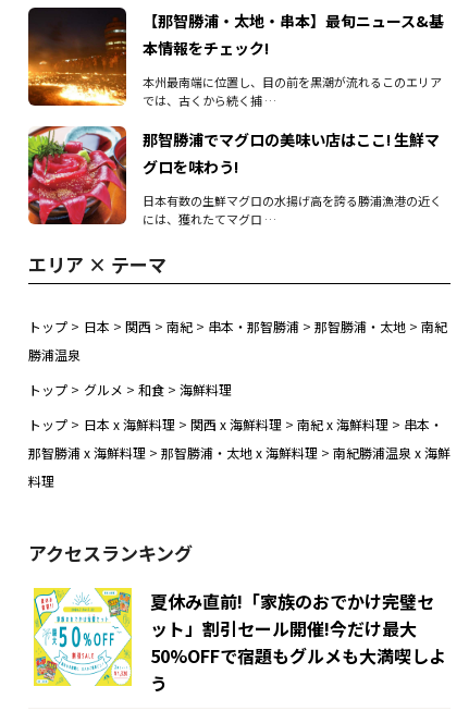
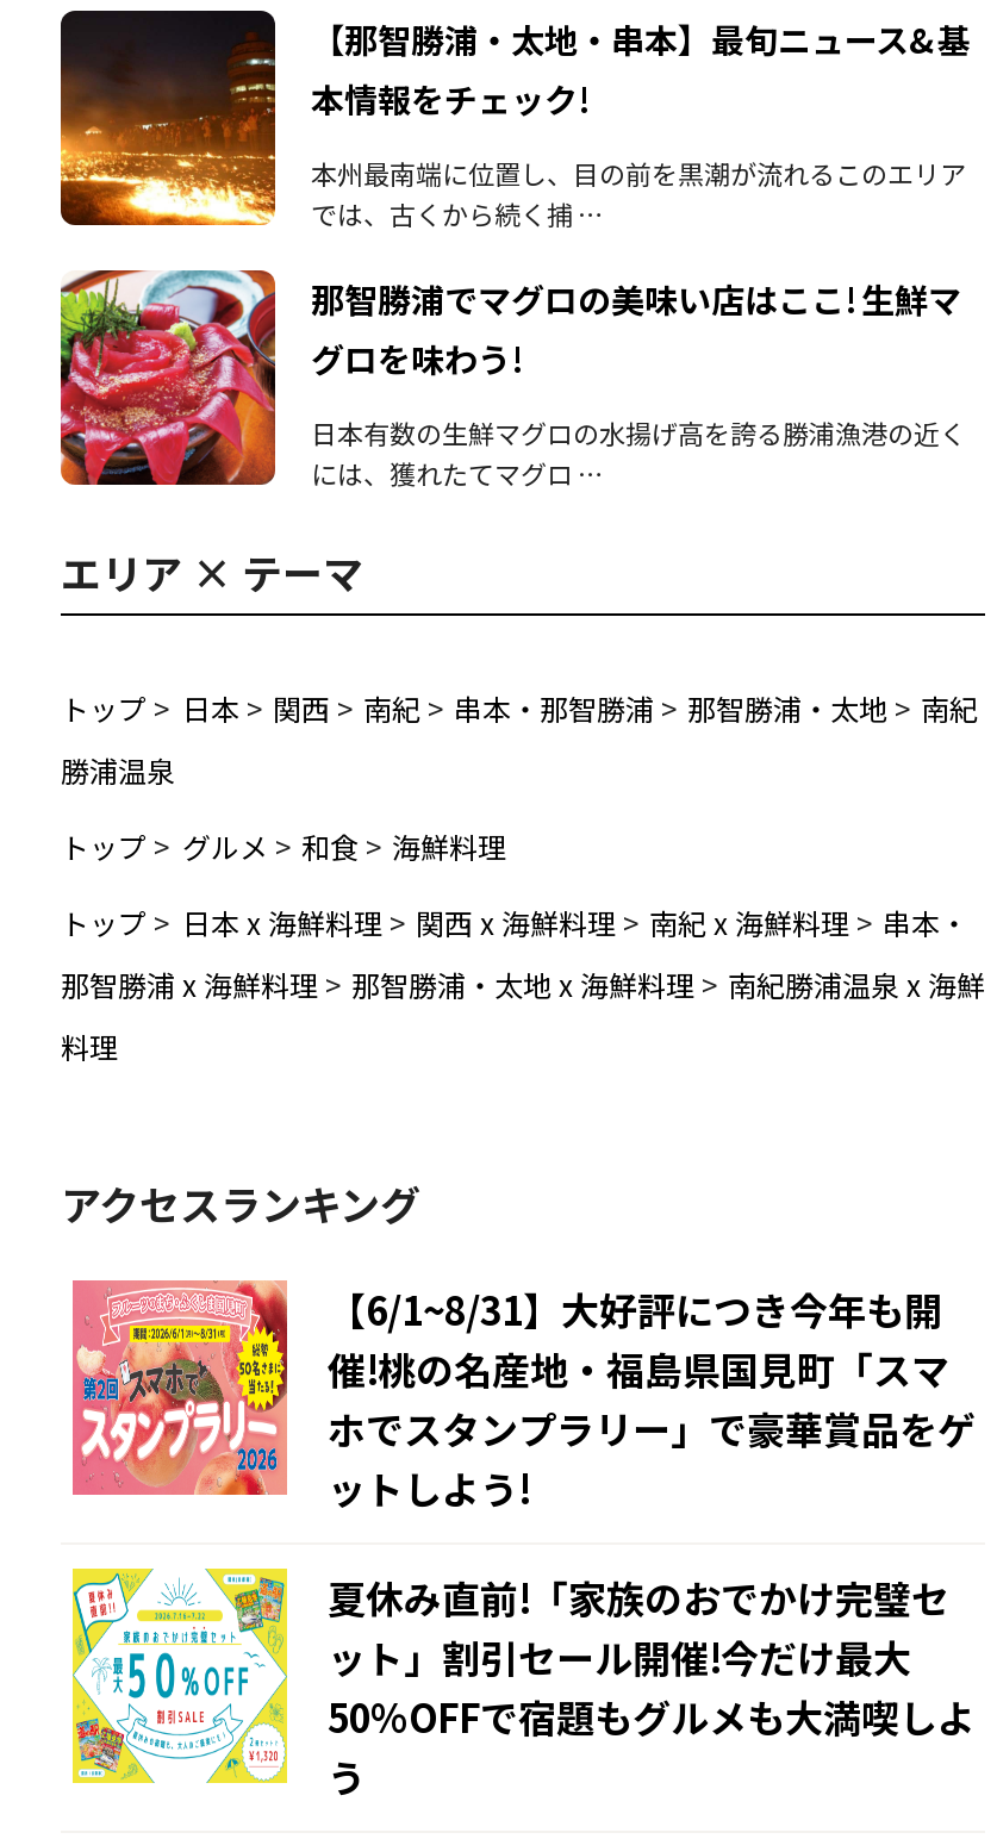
+ [image]
+ 【6/1~8/31】大好評につき今年も開
+ 催!桃の名産地・福島県国見町「スマ
+ ホでスタンプラリー」で豪華賞品をゲ
+ ットしよう!
